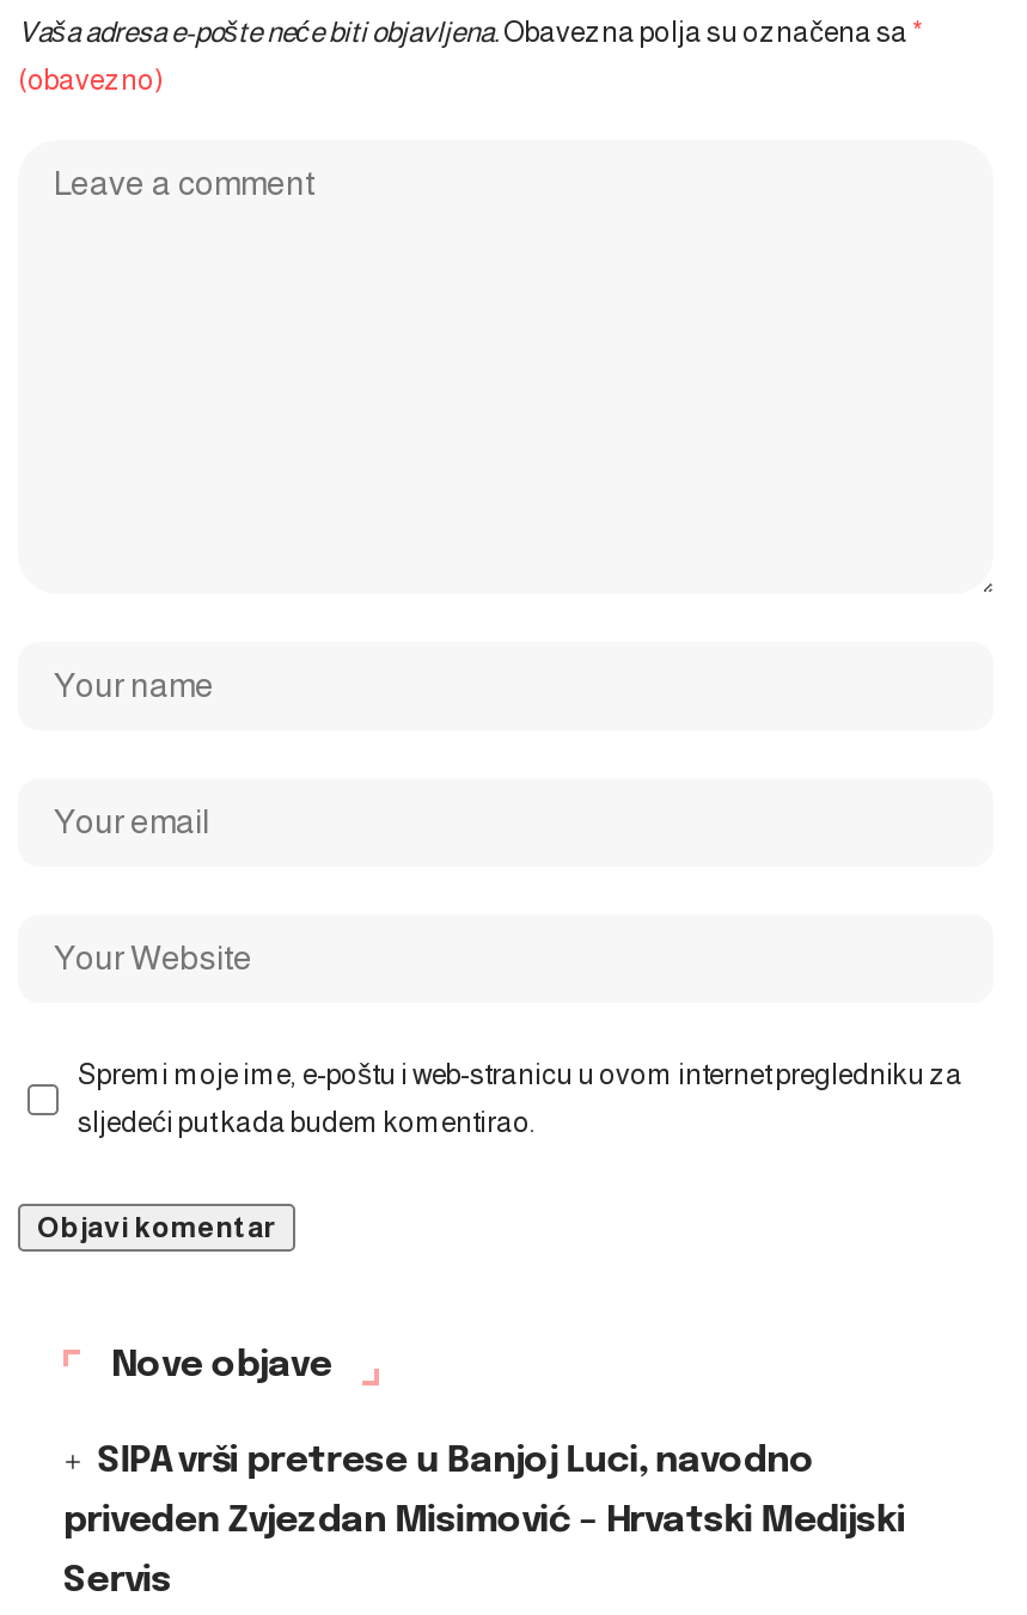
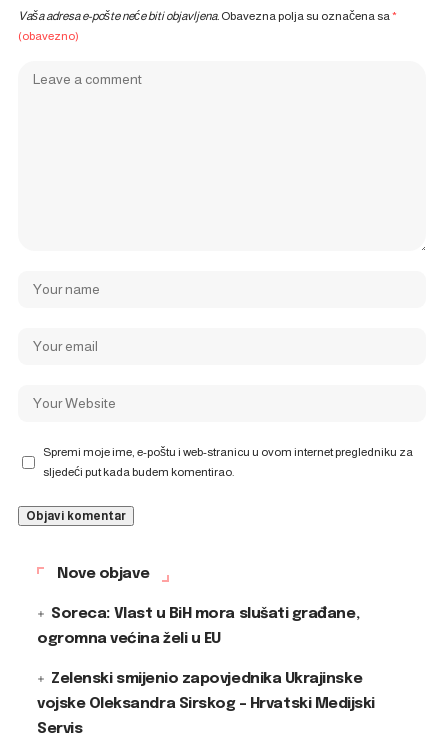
- SIPA vrši pretrese u Banjoj Luci, navodno
- priveden Zvjezdan Misimović – Hrvatski Medijski
+ Soreca: Vlast u BiH mora slušati građane,
+ ogromna većina želi u EU
+ Zelenski smijenio zapovjednika Ukrajinske
+ vojske Oleksandra Sirskog – Hrvatski Medijski
